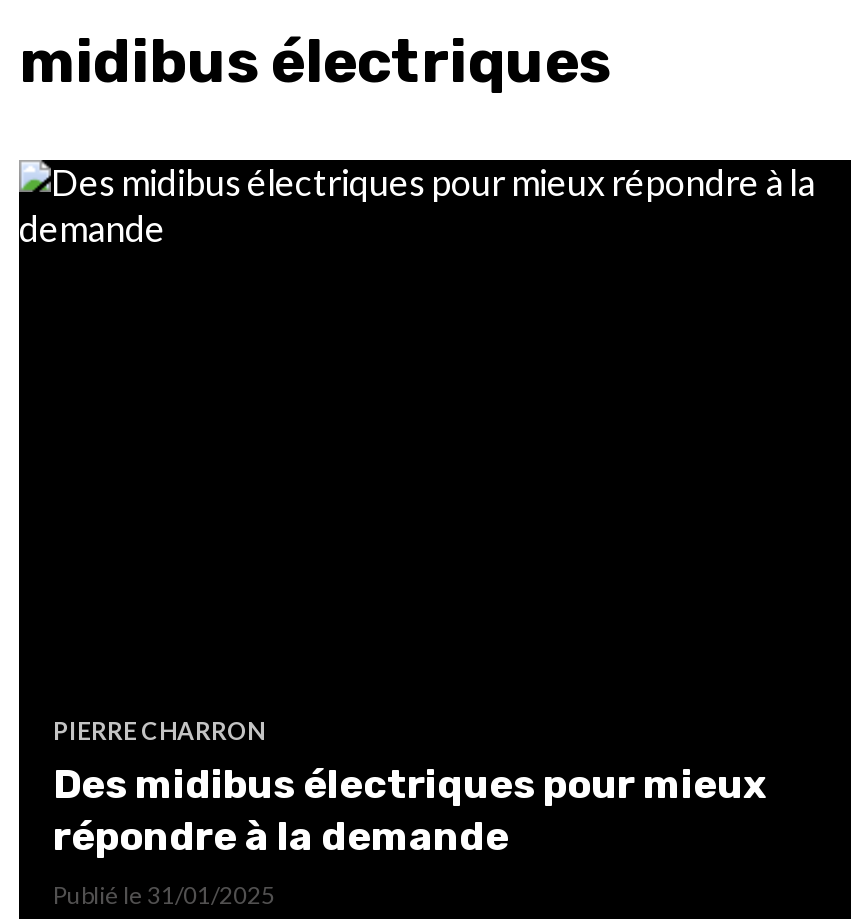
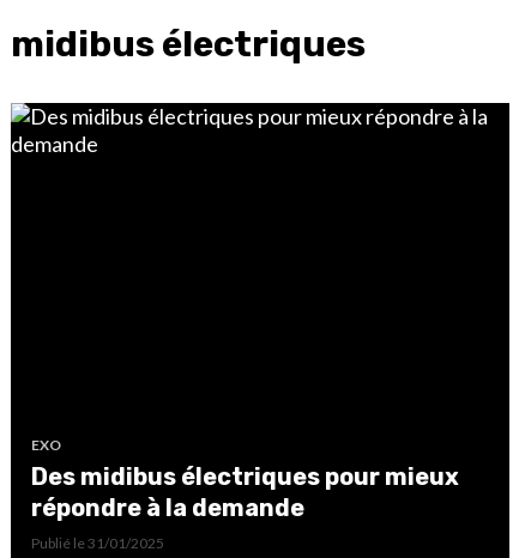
- PIERRE CHARRON
+ EXO
